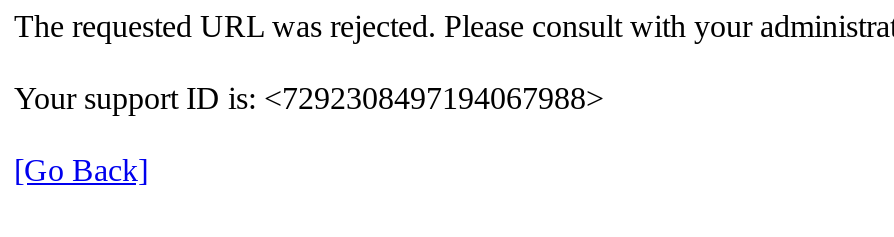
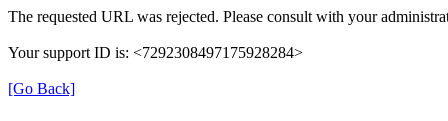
- Your support ID is: <7292308497194067988>
+ Your support ID is: <7292308497175928284>
